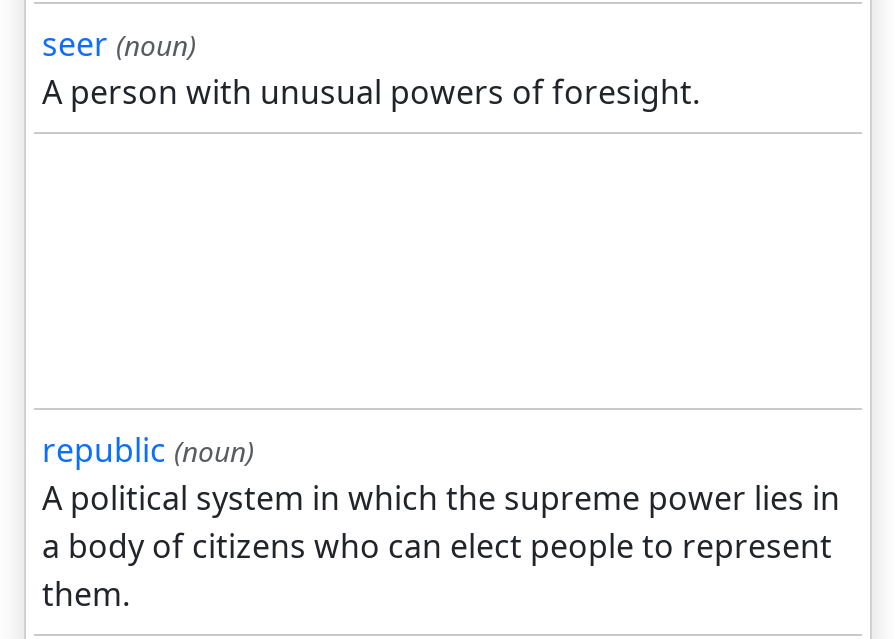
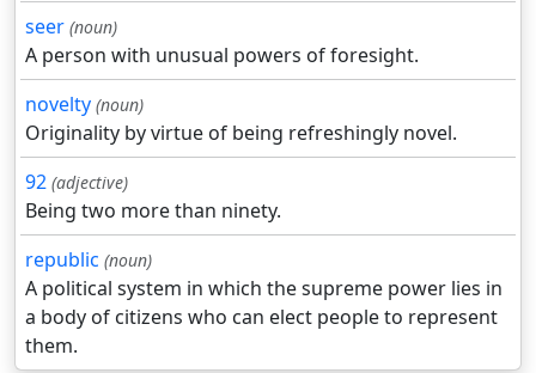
+ novelty (noun)
+ Originality by virtue of being refreshingly novel.
+ 92 (adjective)
+ Being two more than ninety.
